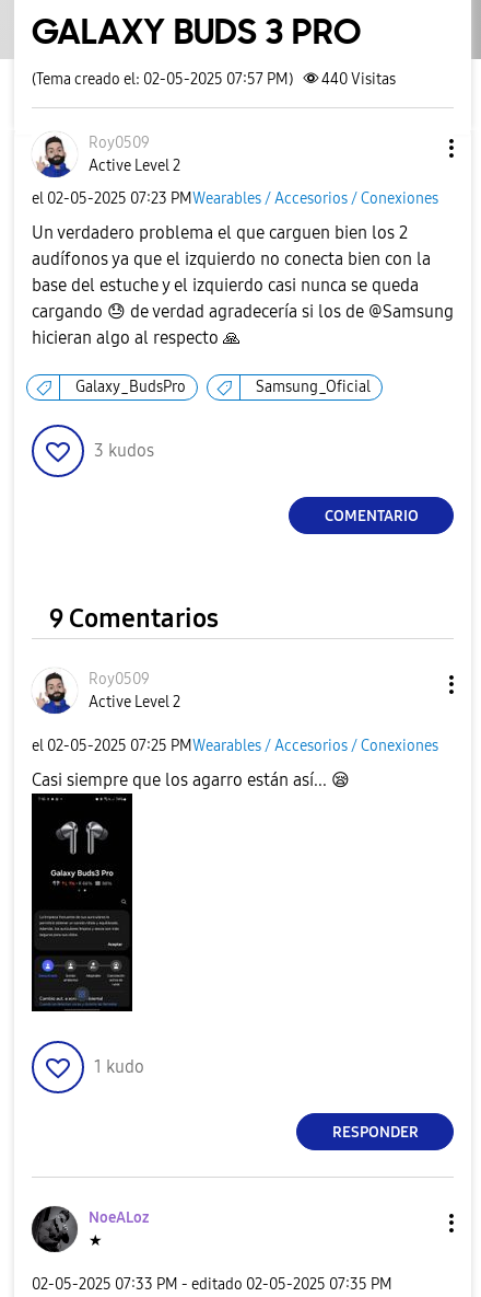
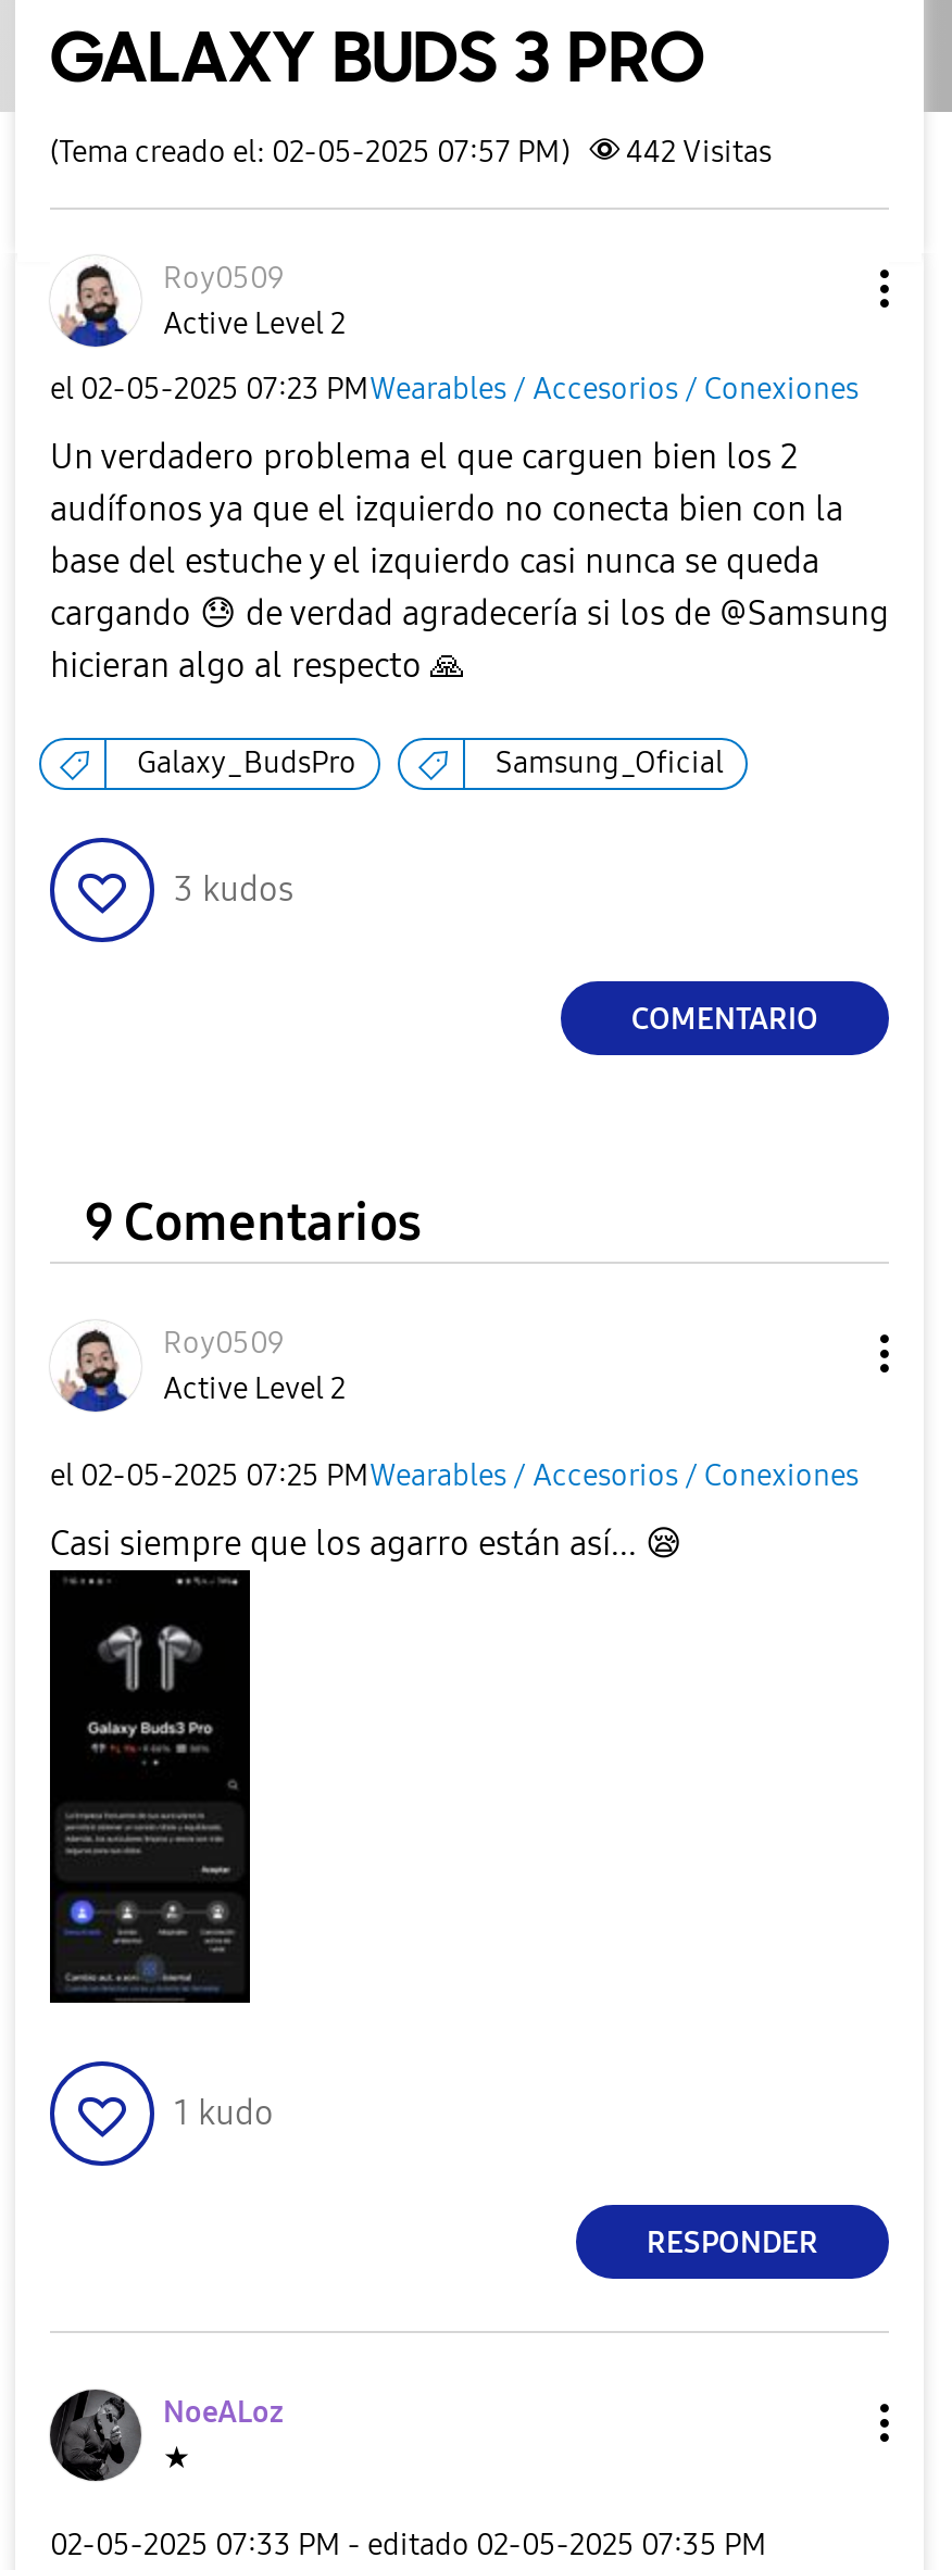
- (Tema creado el: 02-05-2025 07:57 PM) 440 Visitas
+ (Tema creado el: 02-05-2025 07:57 PM) 442 Visitas
